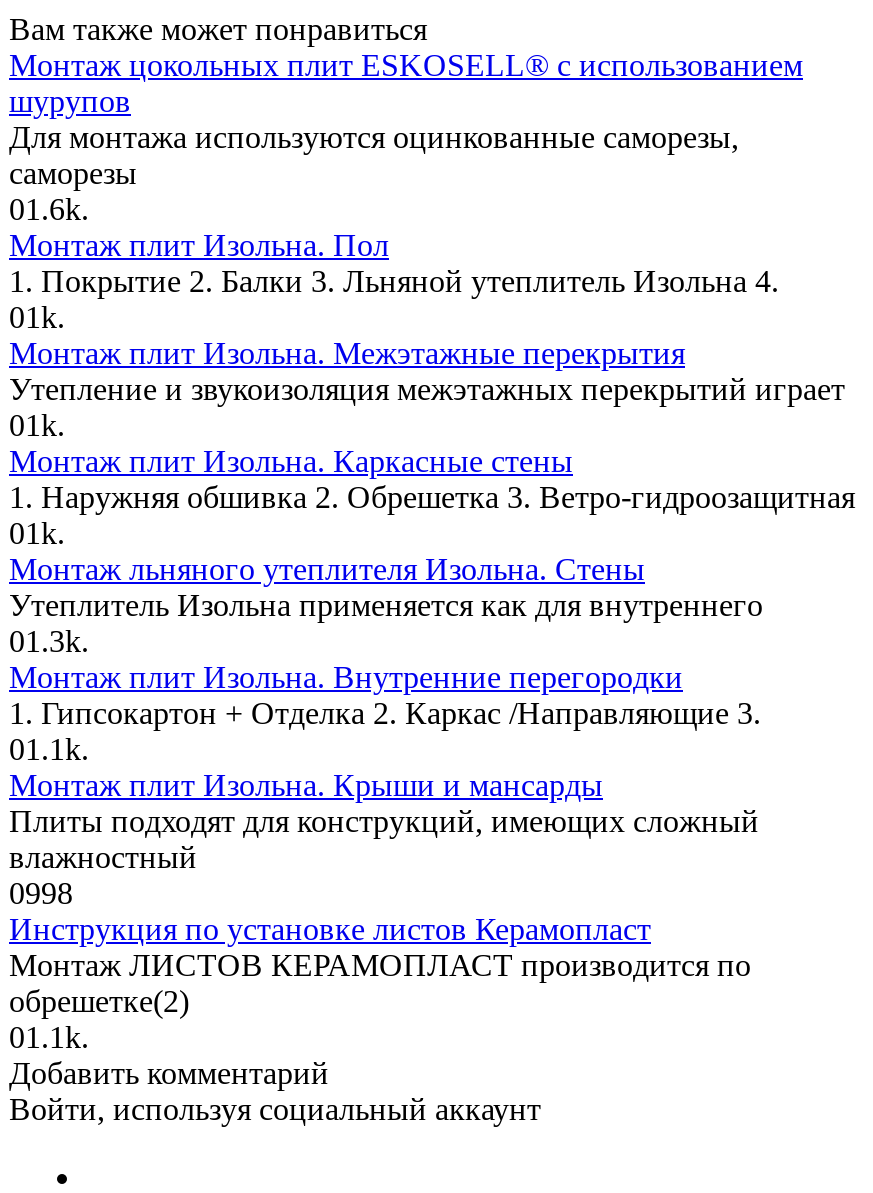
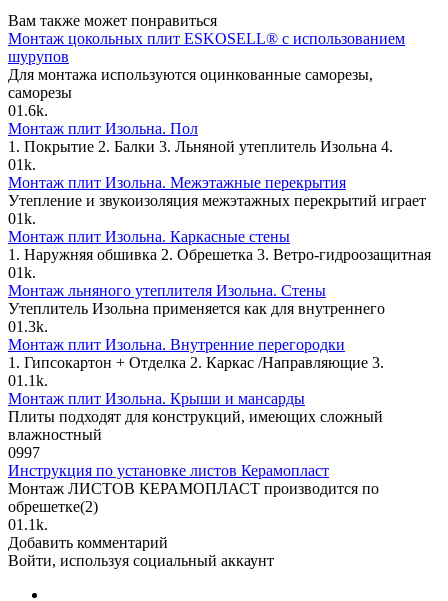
- 0998
+ 0997
